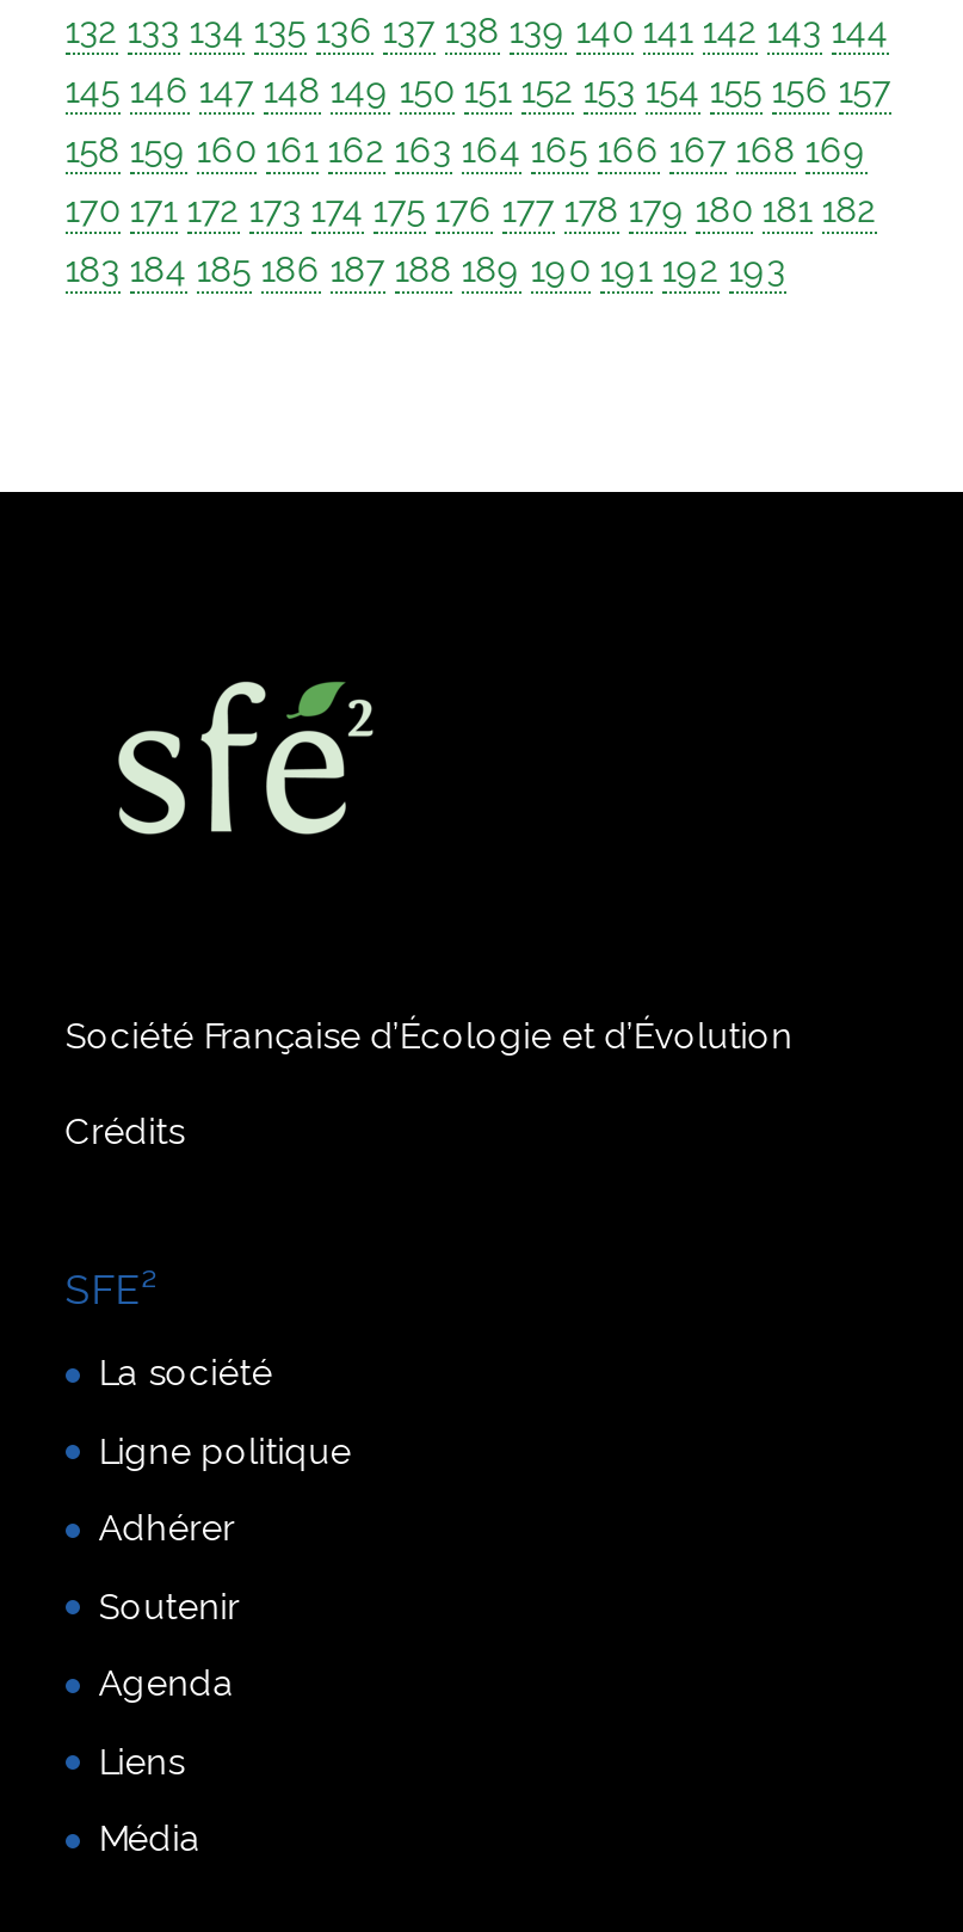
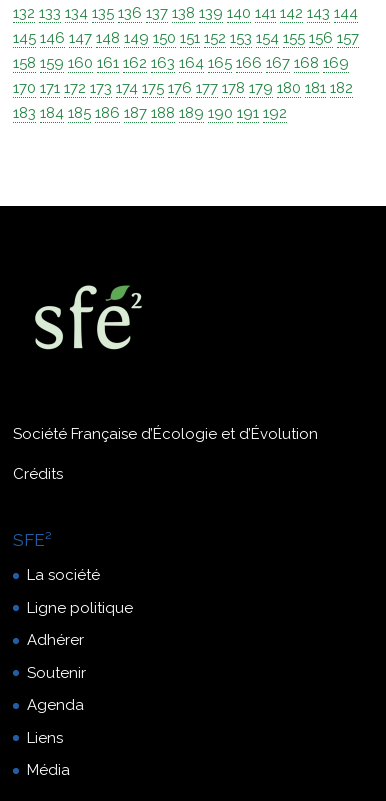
- 183 184 185 186 187 188 189 190 191 192 193
+ 183 184 185 186 187 188 189 190 191 192
